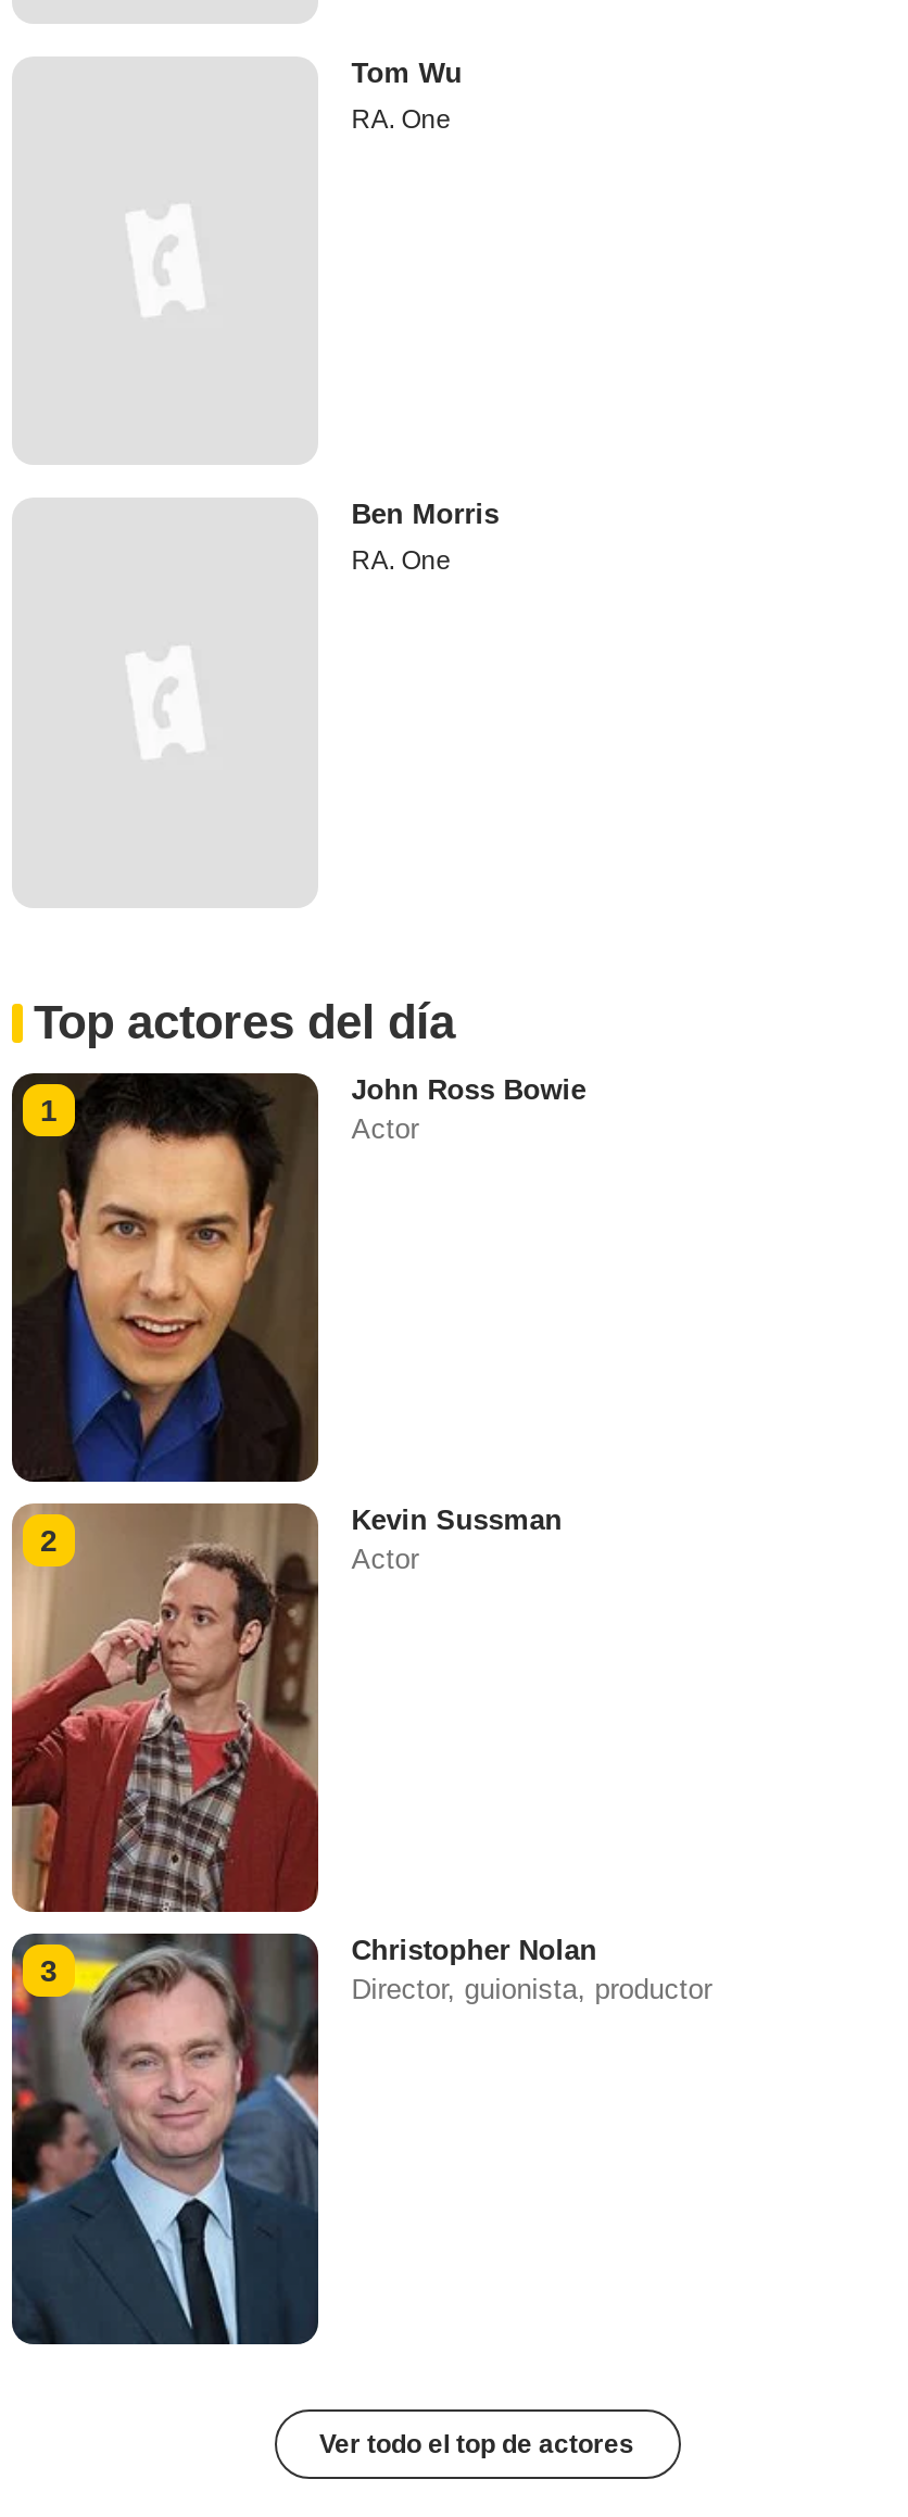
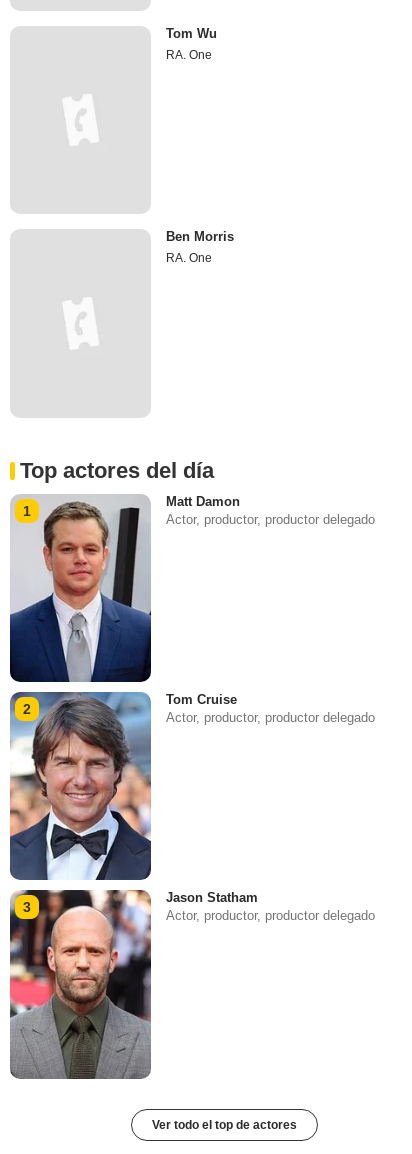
- [image]
- John Ross Bowie
- Actor
+ [image]
+ Matt Damon
+ Actor, productor, productor delegado

- [image]
- Kevin Sussman
- Actor
+ [image]
+ Tom Cruise
+ Actor, productor, productor delegado

- [image]
- Christopher Nolan
- Director, guionista, productor
+ [image]
+ Jason Statham
+ Actor, productor, productor delegado
